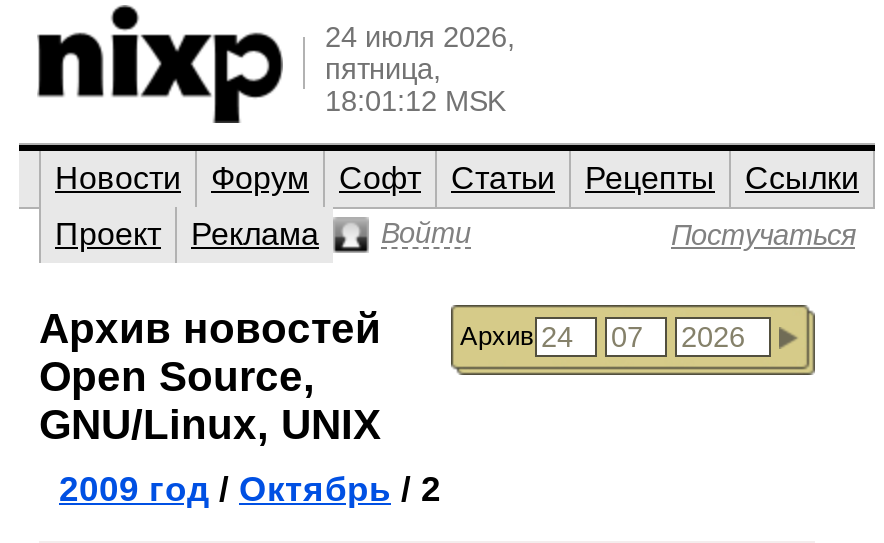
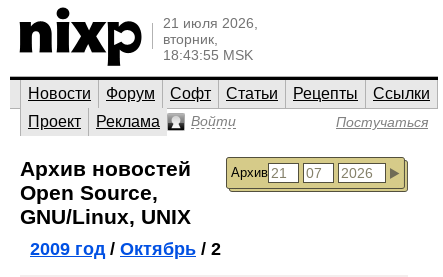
- 24 июля 2026,
- пятница,
- 18:01:12 MSK
+ 21 июля 2026,
+ вторник,
+ 18:43:55 MSK
